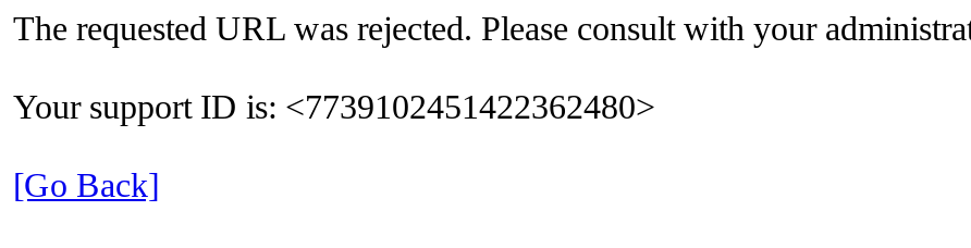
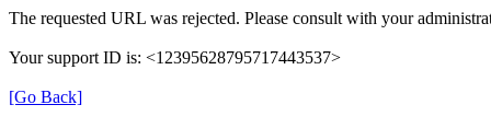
- Your support ID is: <7739102451422362480>
+ Your support ID is: <12395628795717443537>
